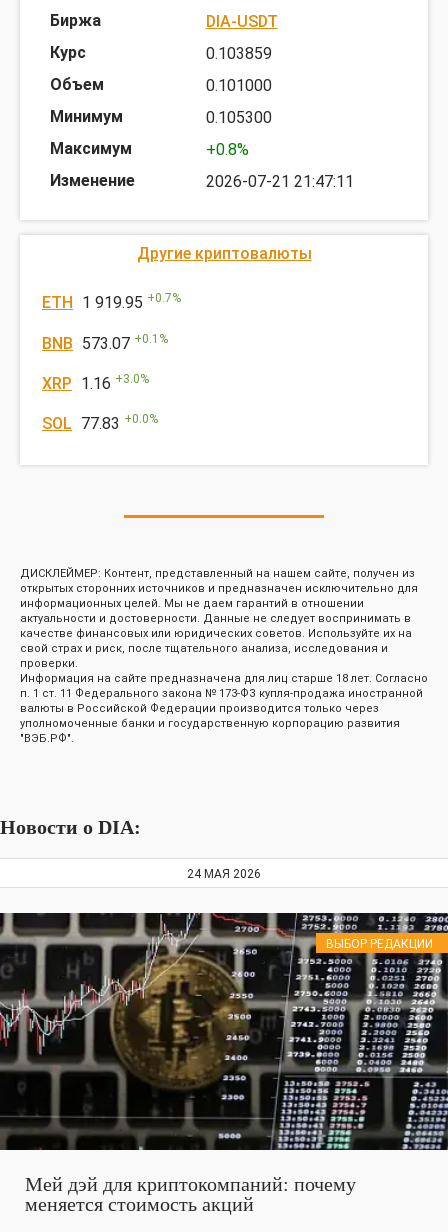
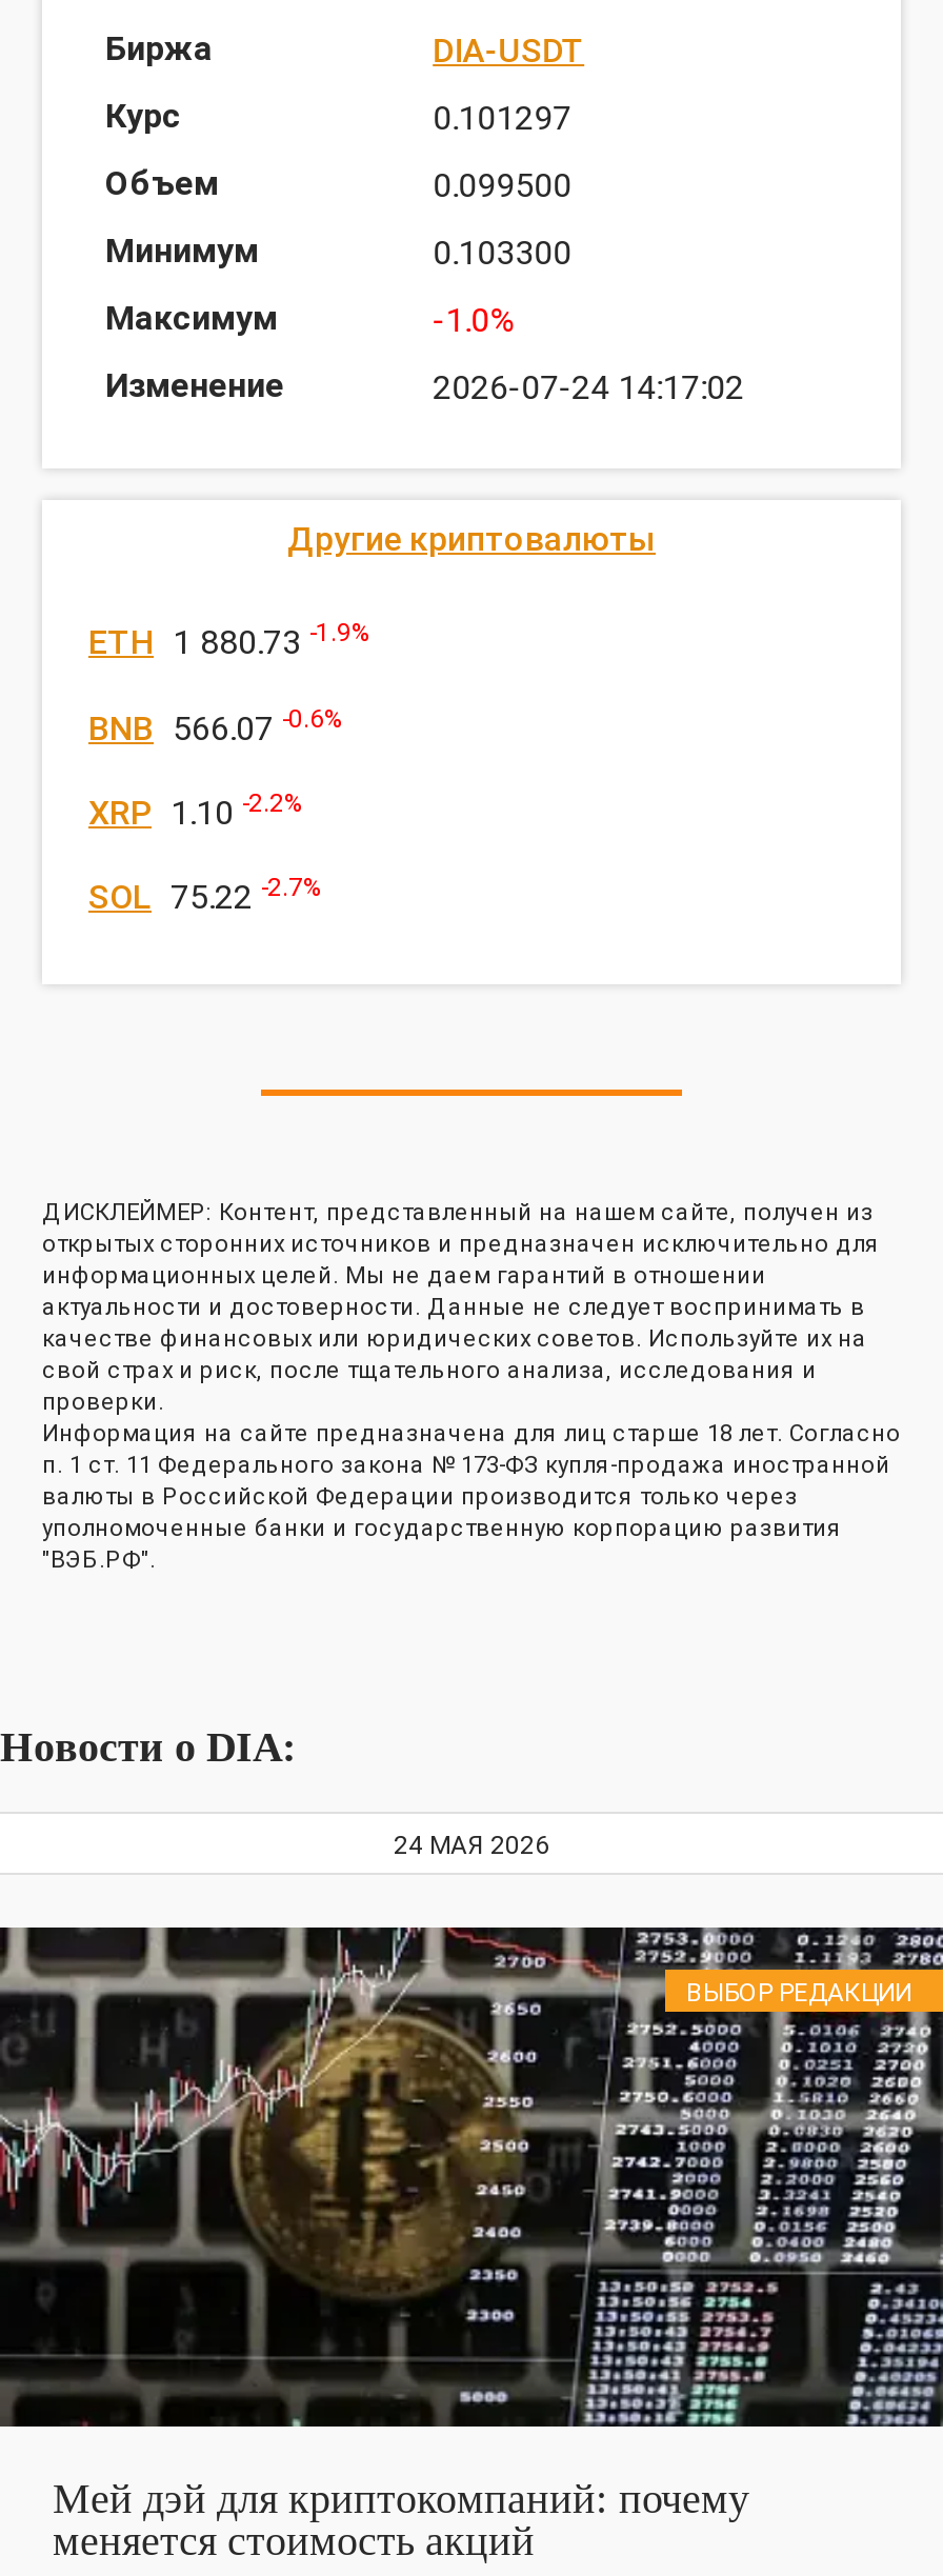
- 0.103859
+ 0.101297

- 0.101000
+ 0.099500

- 0.105300
+ 0.103300

- +0.8%
+ -1.0%

- 2026-07-21 21:47:11
+ 2026-07-24 14:17:02

- ETH 1 919.95 +0.7%
+ ETH 1 880.73 -1.9%

- BNB 573.07 +0.1%
+ BNB 566.07 -0.6%

- XRP 1.16 +3.0%
+ XRP 1.10 -2.2%

- SOL 77.83 +0.0%
+ SOL 75.22 -2.7%
